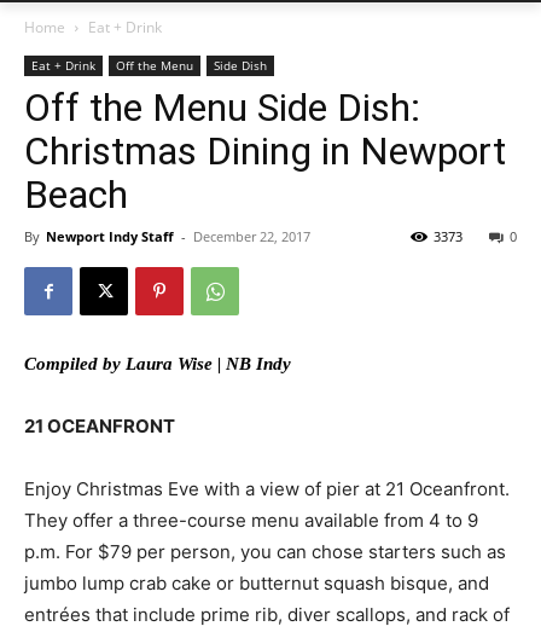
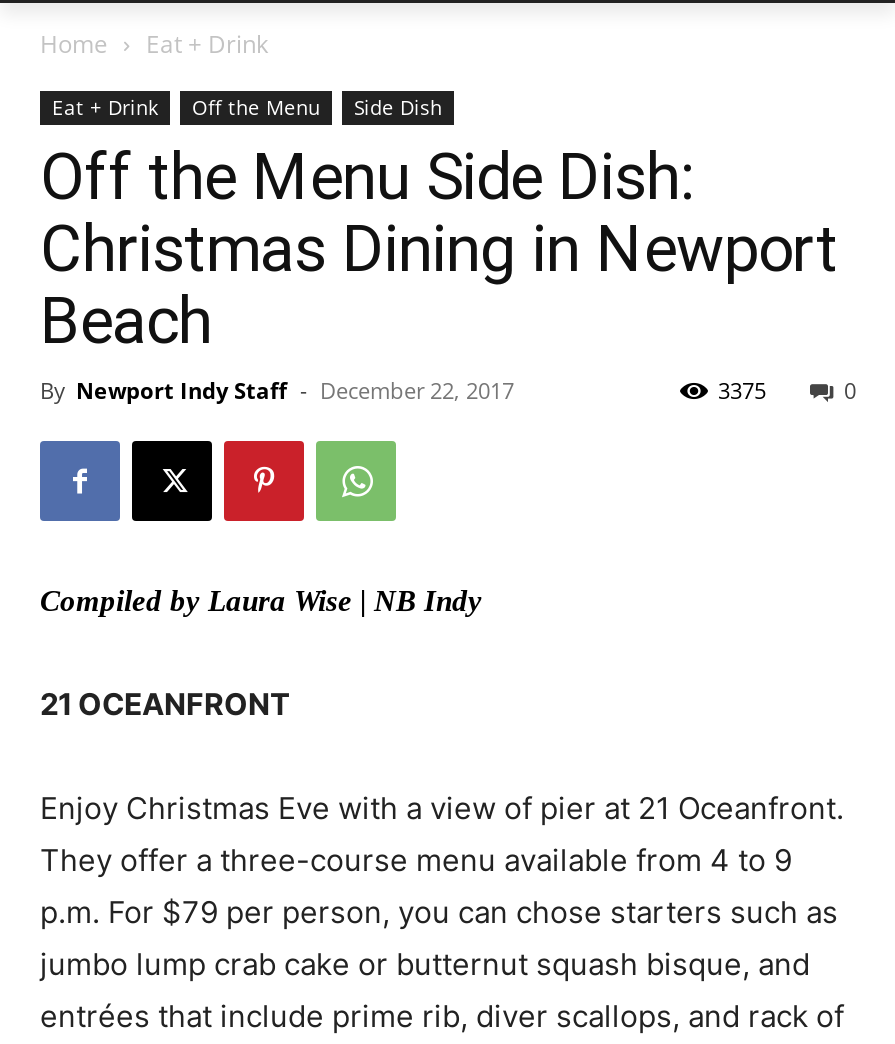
- 3373
+ 3375
